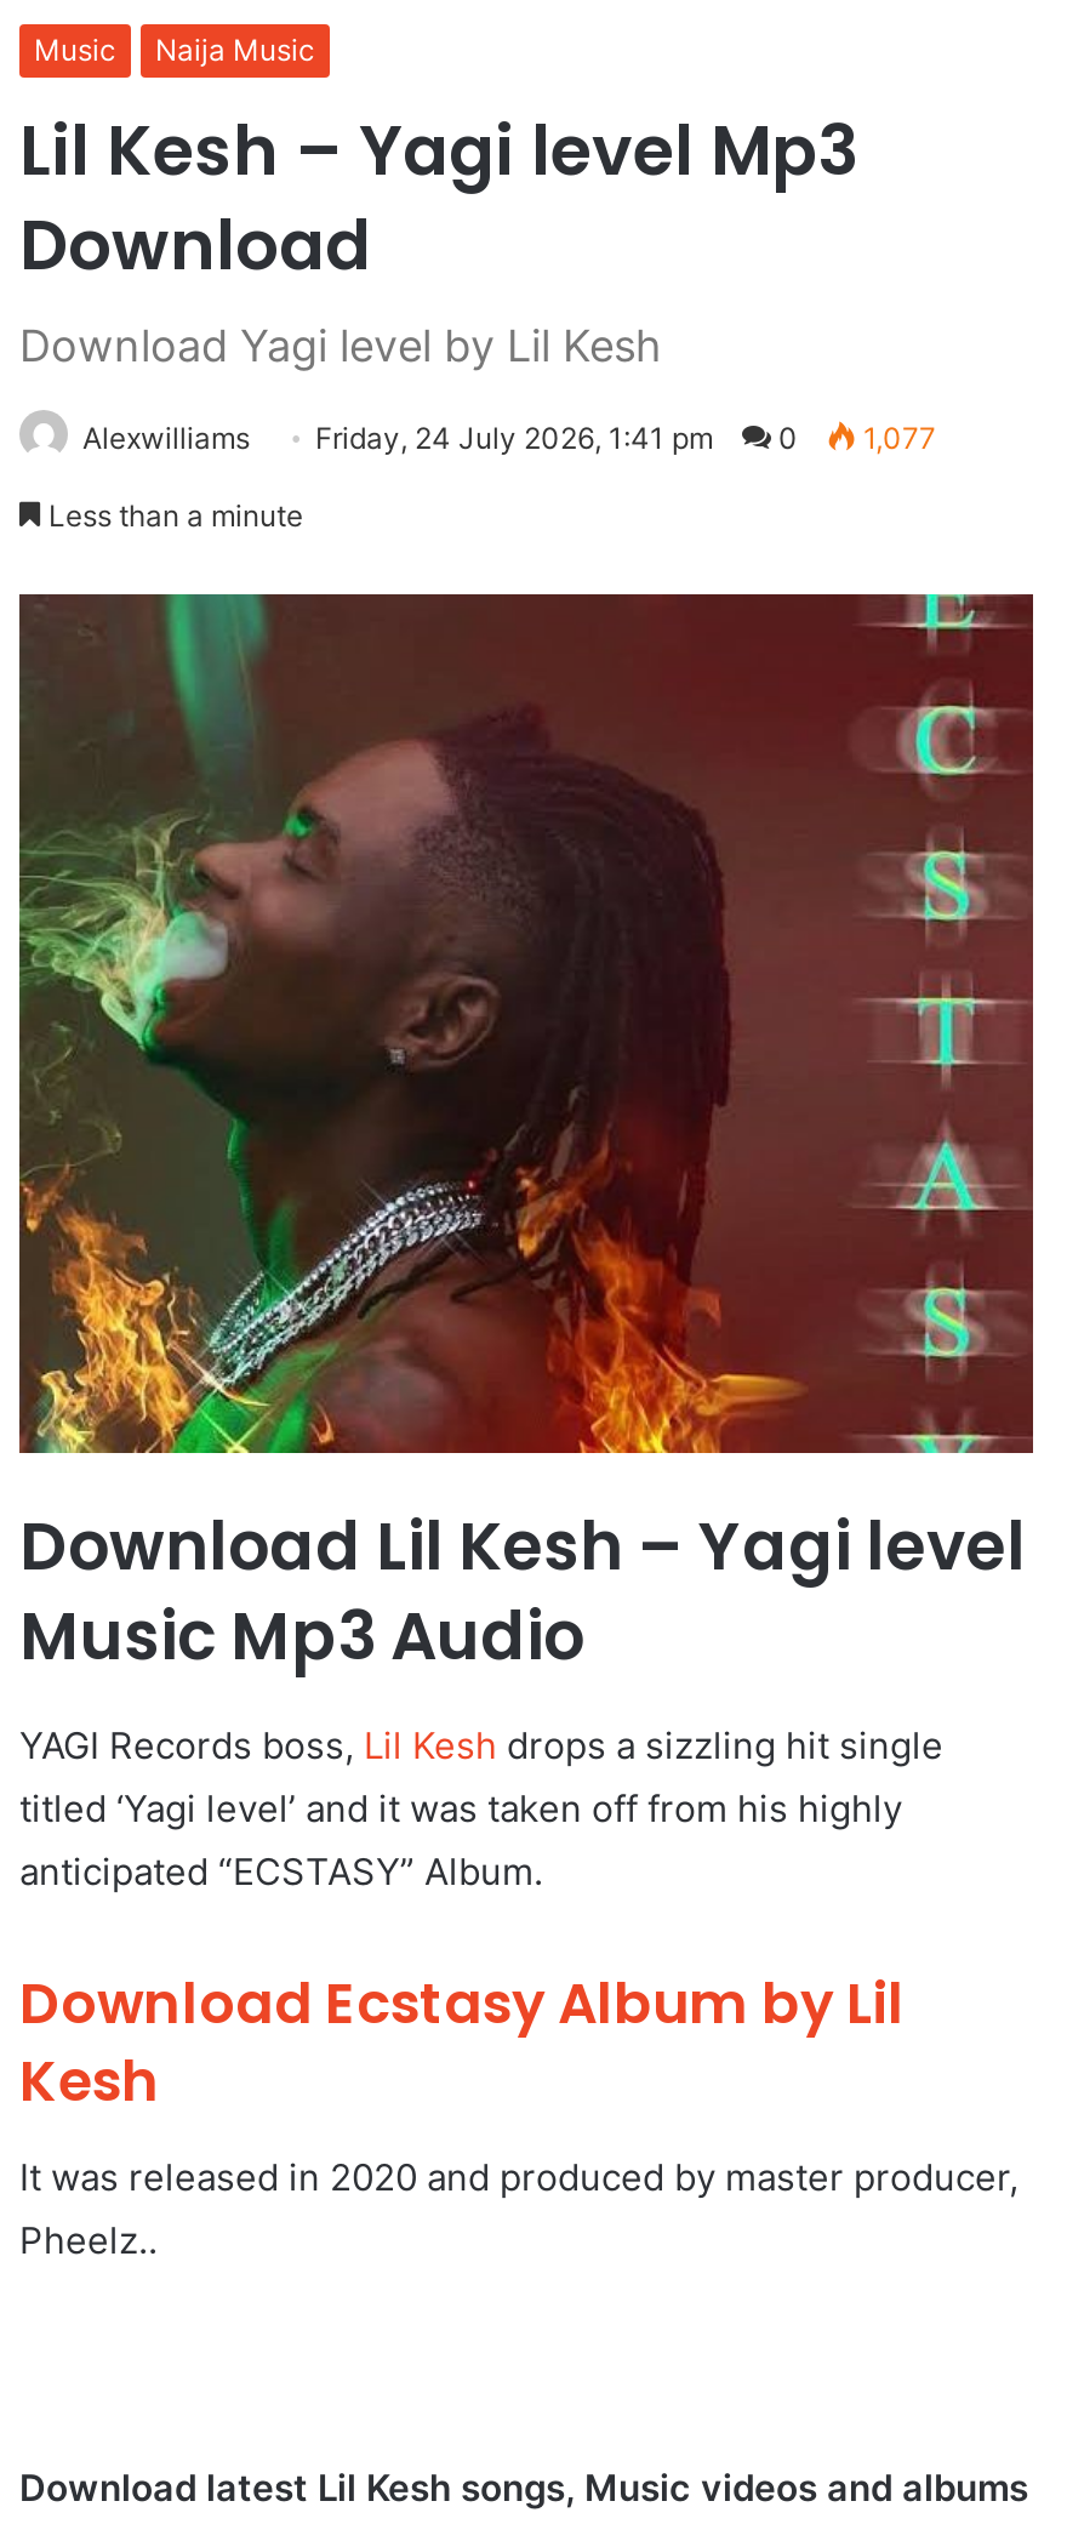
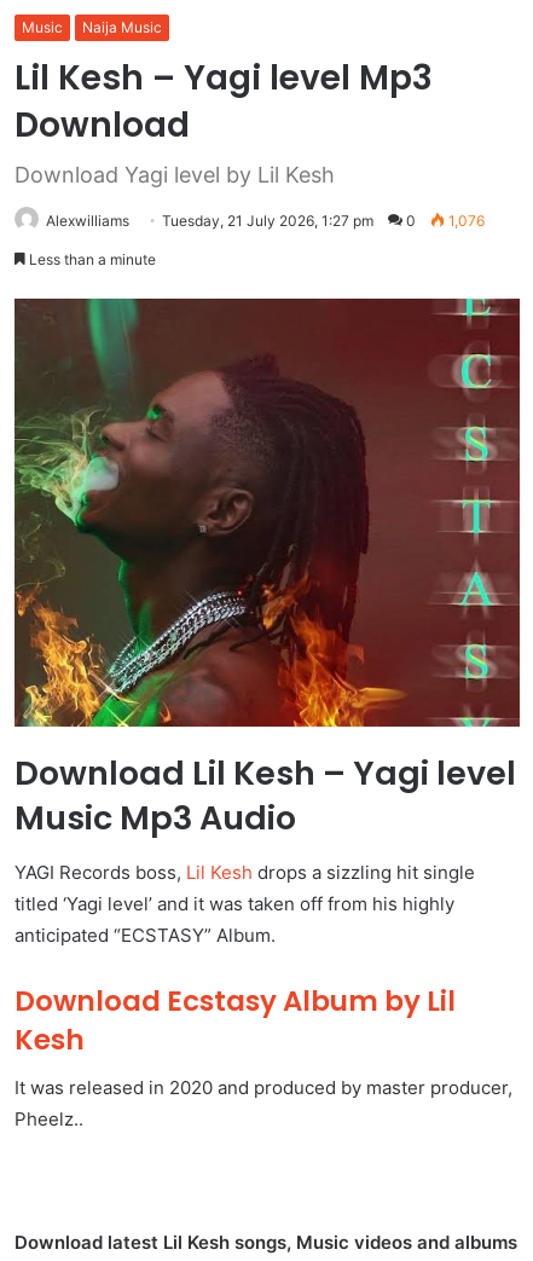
- Friday, 24 July 2026, 1:41 pm
+ Tuesday, 21 July 2026, 1:27 pm

- 1,077
+ 1,076
